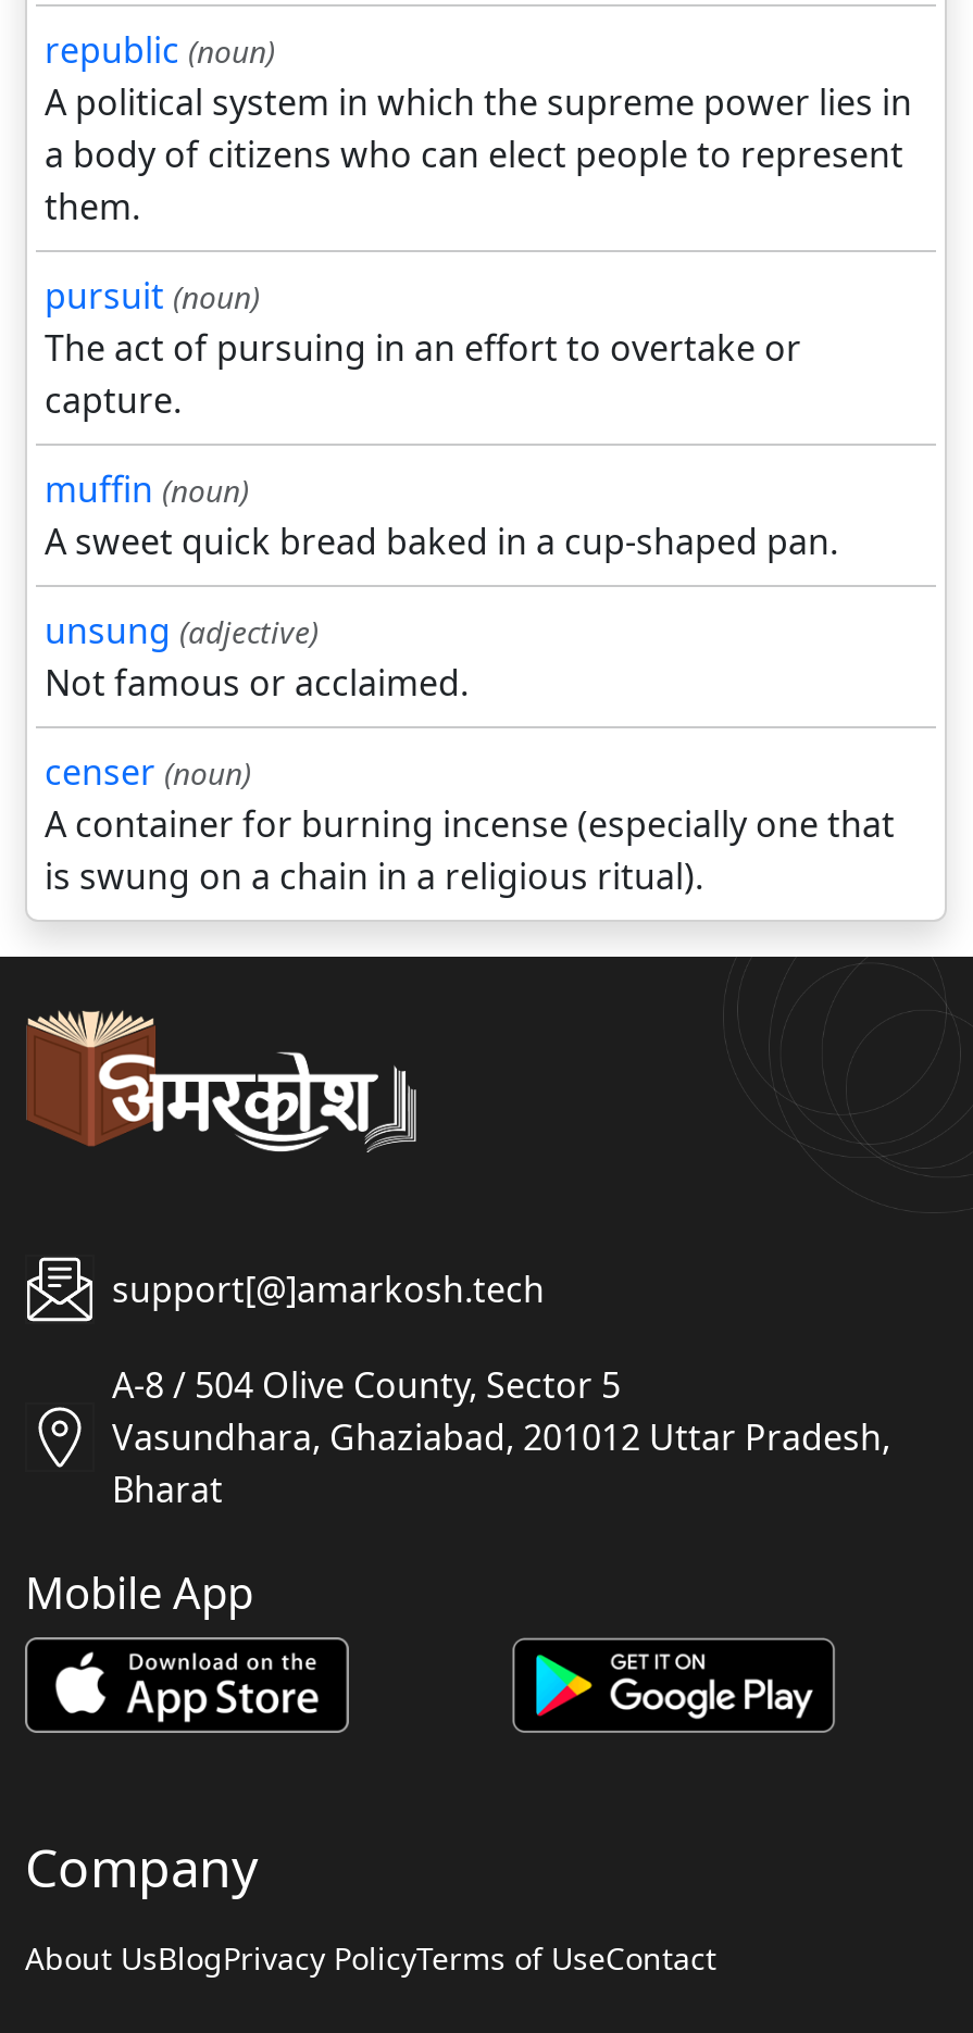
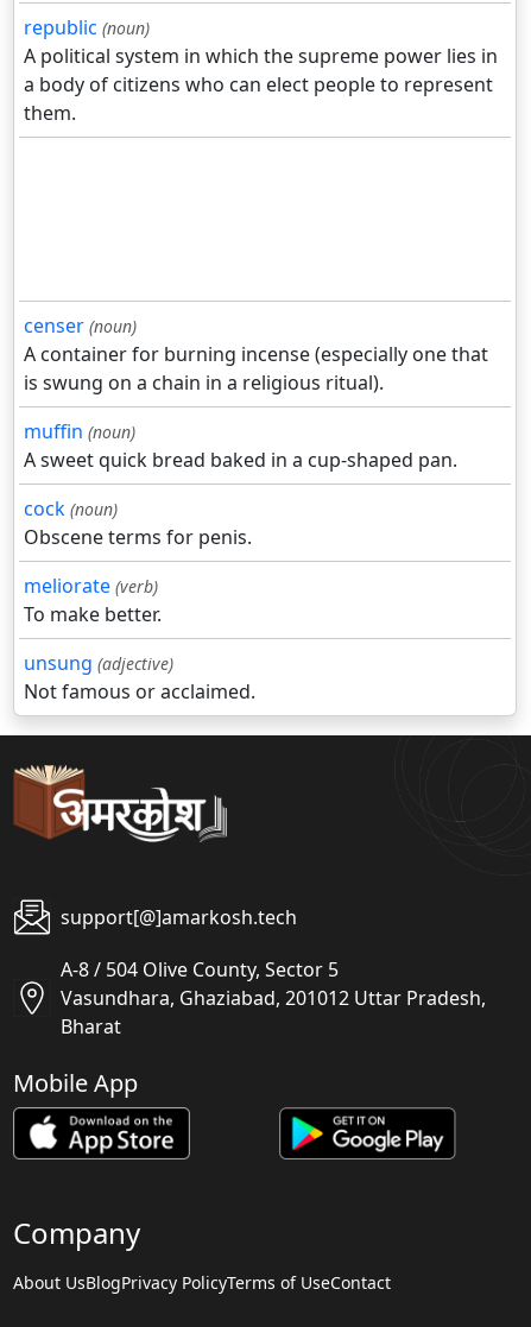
- pursuit (noun)
- The act of pursuing in an effort to overtake or
- capture.

moved down: muffin (noun) | A sweet quick bread baked in a cup-shaped pan.

moved down: unsung (adjective) | Not famous or acclaimed.

moved up: censer (noun) | A container for burning incense (especially one that | is swung on a chain in a religious ritual).

+ cock (noun)
+ Obscene terms for penis.
+ meliorate (verb)
+ To make better.
